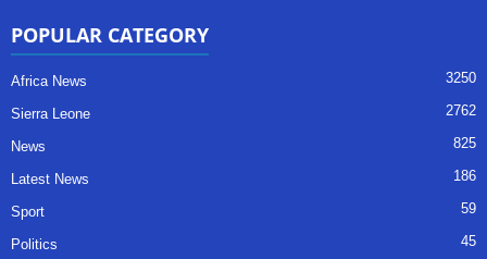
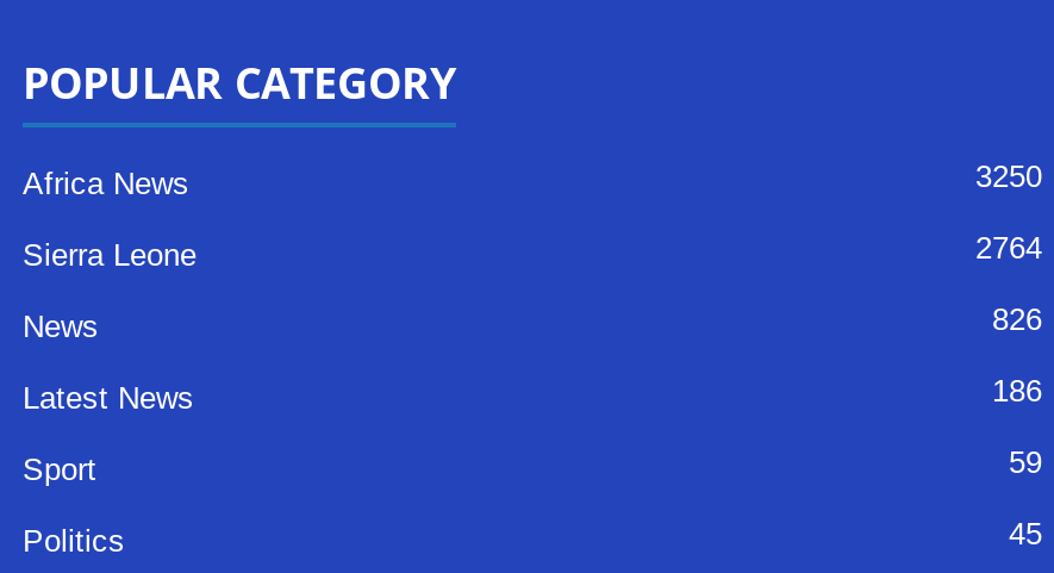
- 2762
+ 2764

- 825
+ 826
